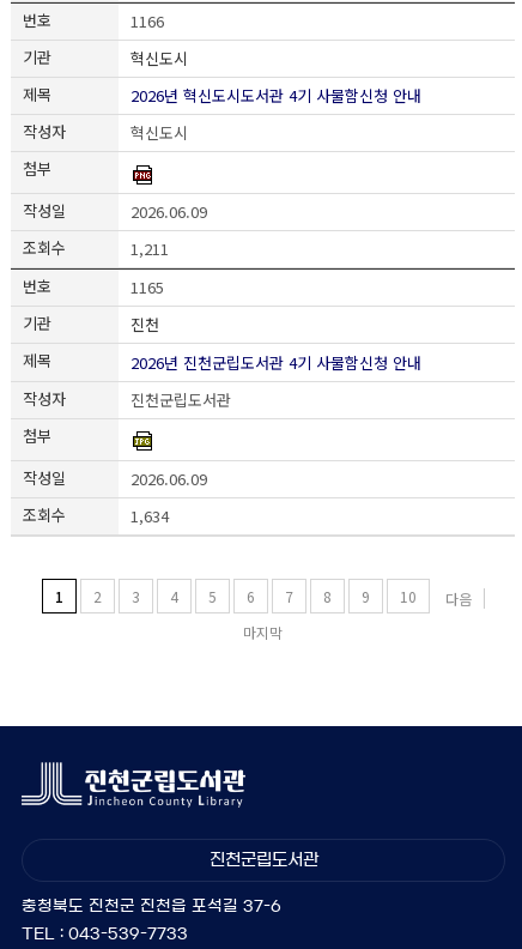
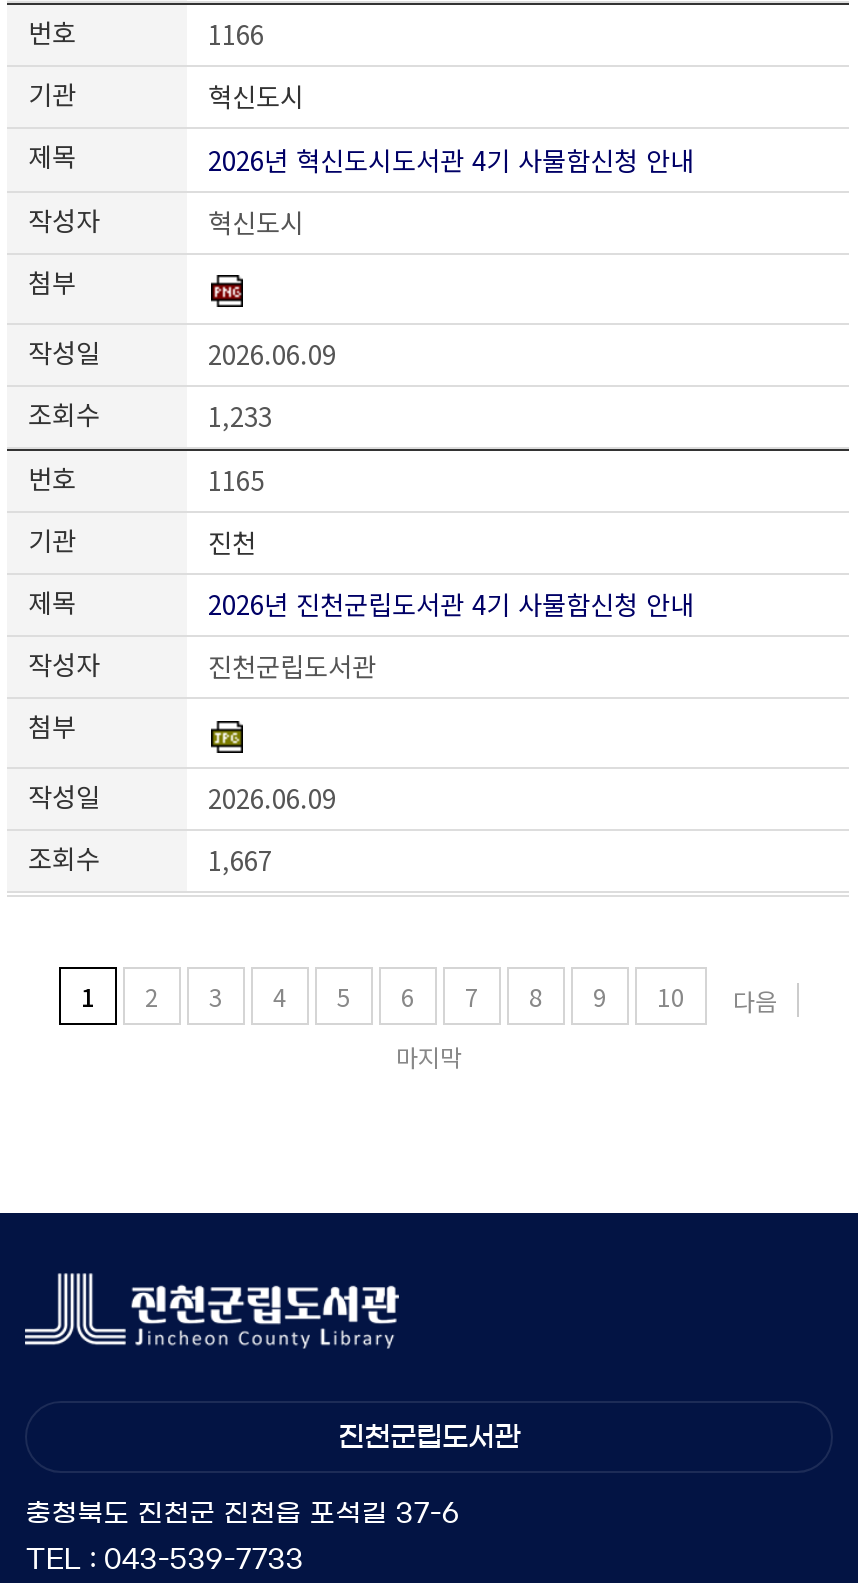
- 1,211
+ 1,233

- 1,634
+ 1,667
